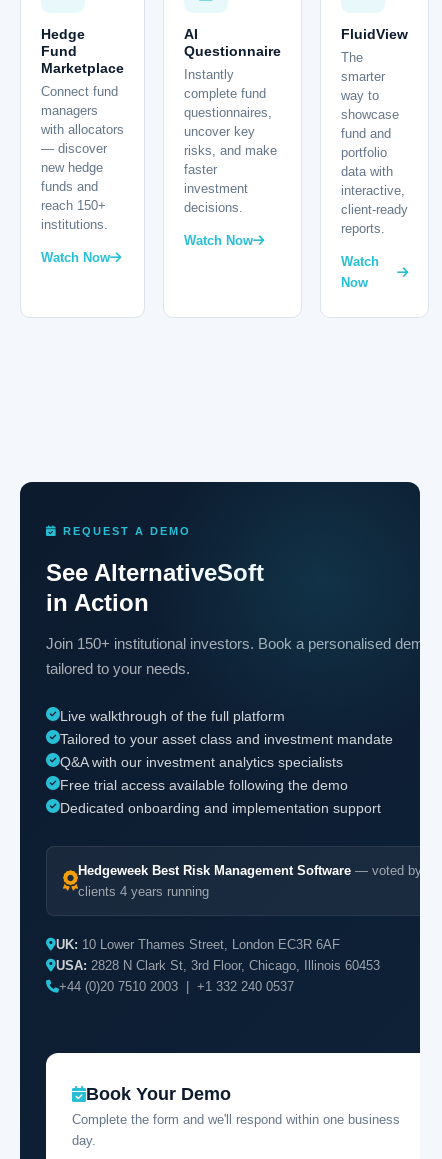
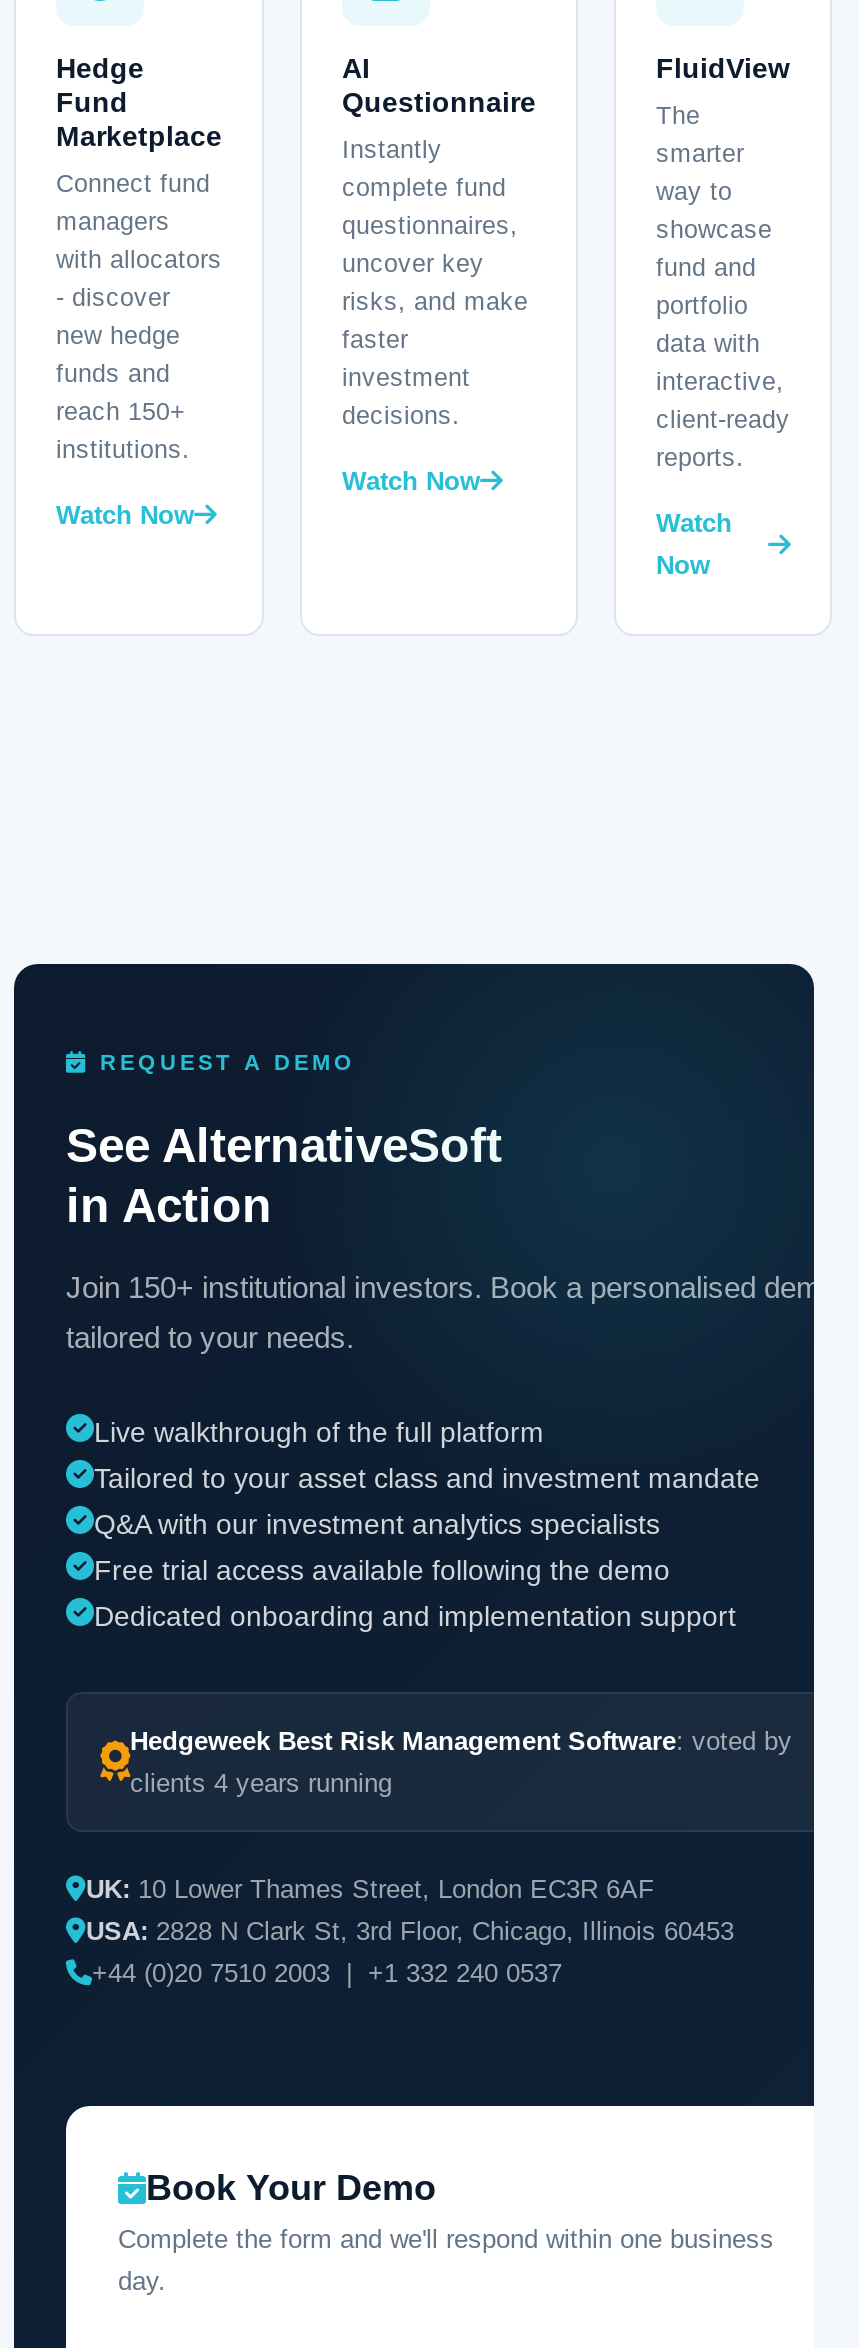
- — discover
+ - discover

- Hedgeweek Best Risk Management Software — voted by
+ Hedgeweek Best Risk Management Software: voted by
